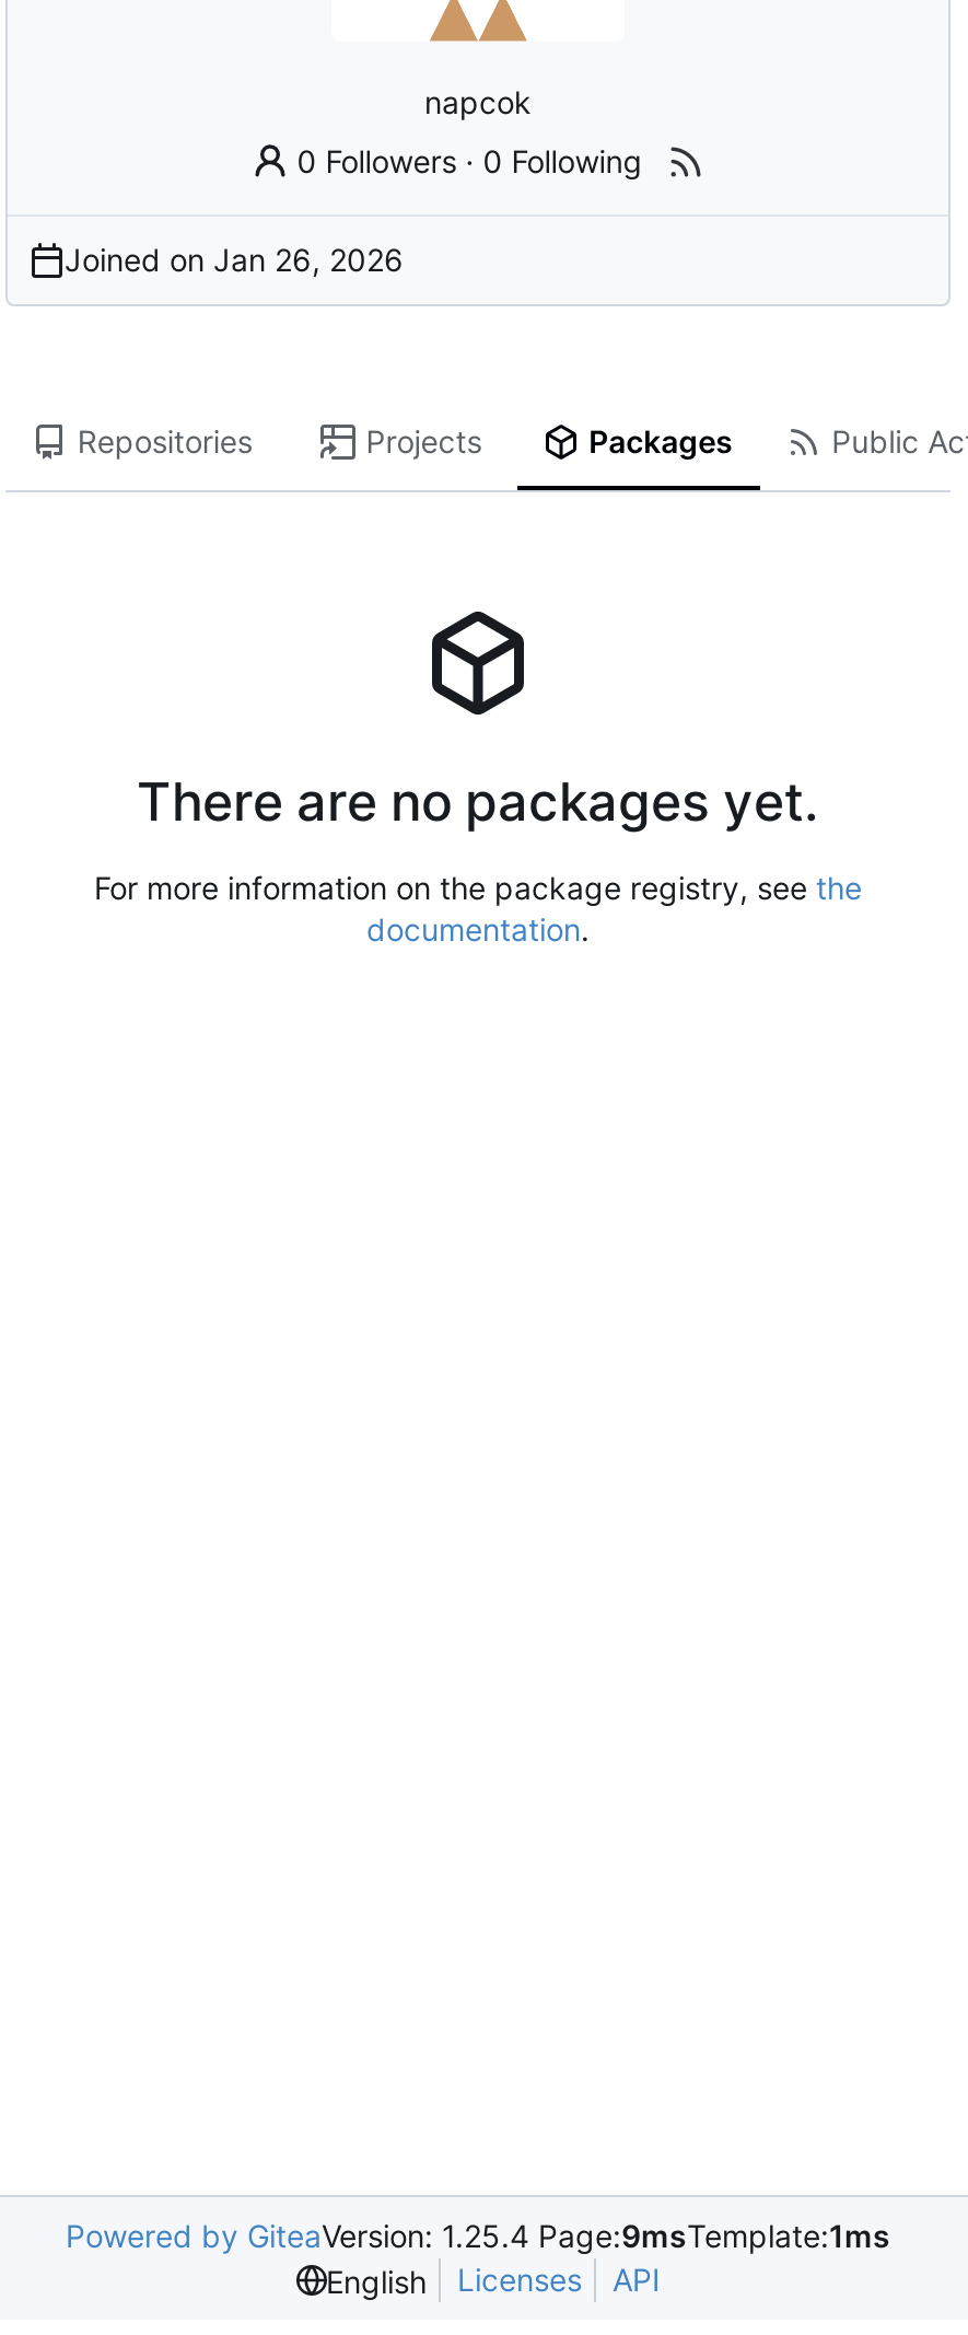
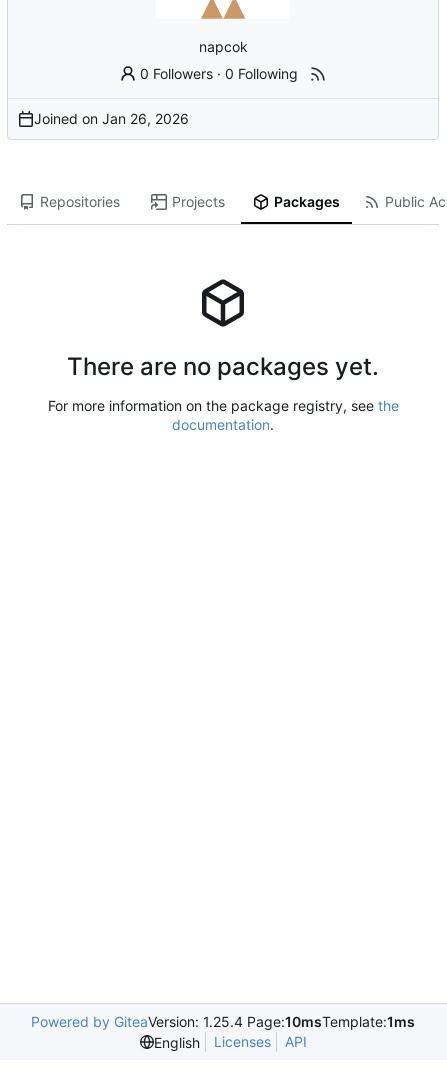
- Powered by GiteaVersion: 1.25.4 Page:9msTemplate:1ms
+ Powered by GiteaVersion: 1.25.4 Page:10msTemplate:1ms
